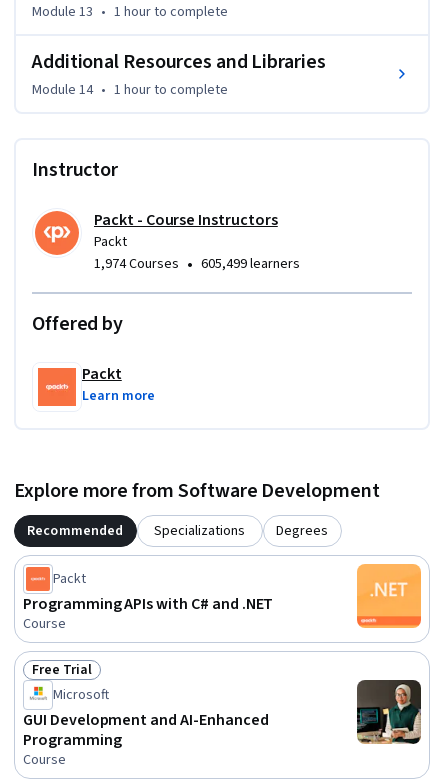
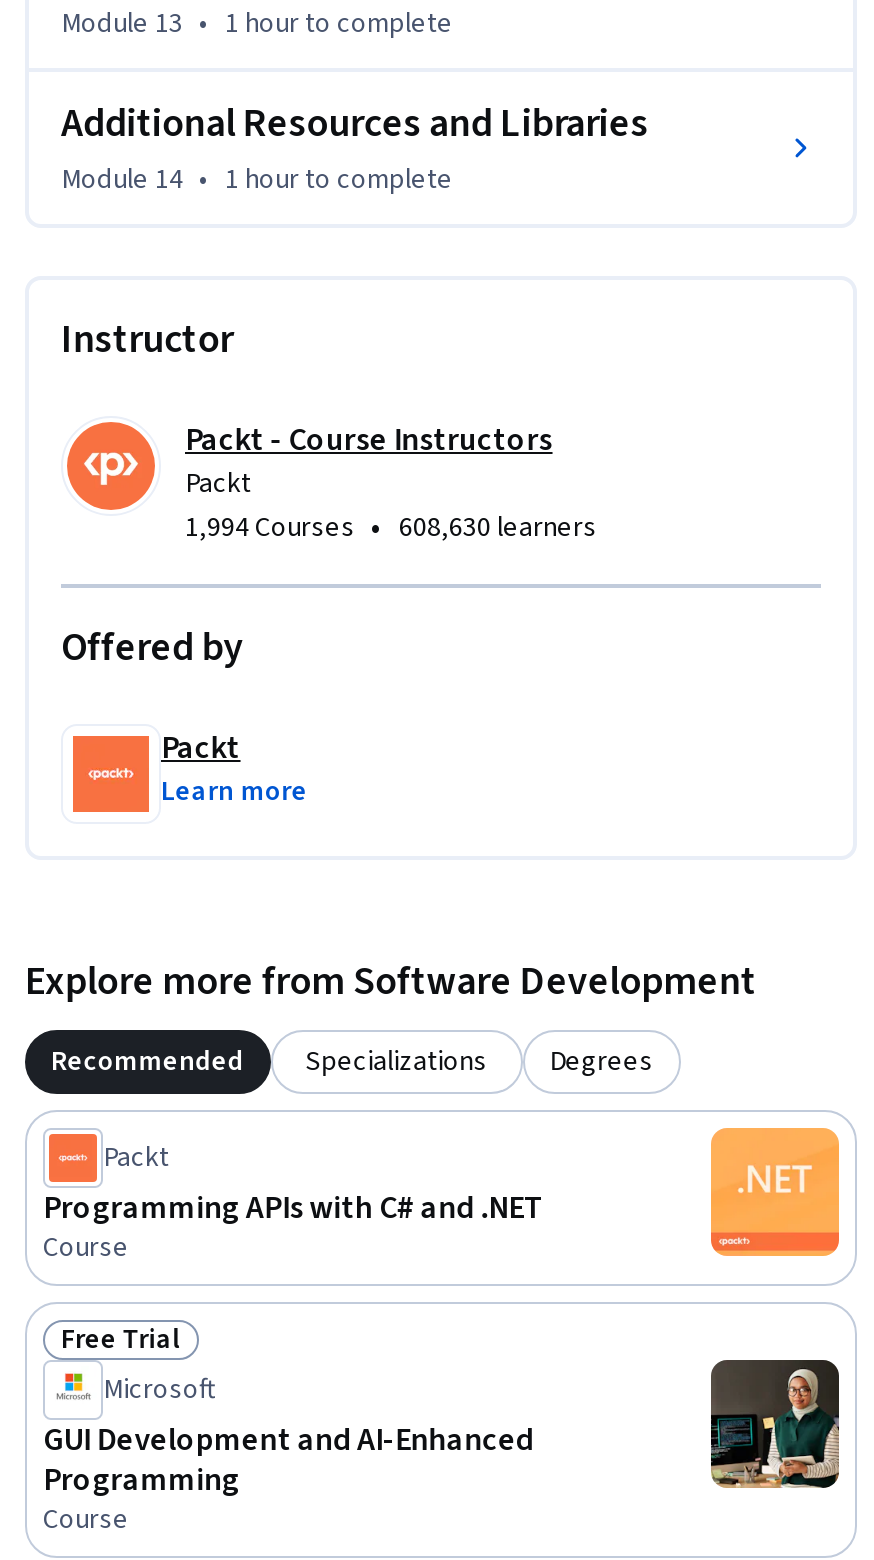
- 1,974 Courses • 605,499 learners
+ 1,994 Courses • 608,630 learners
